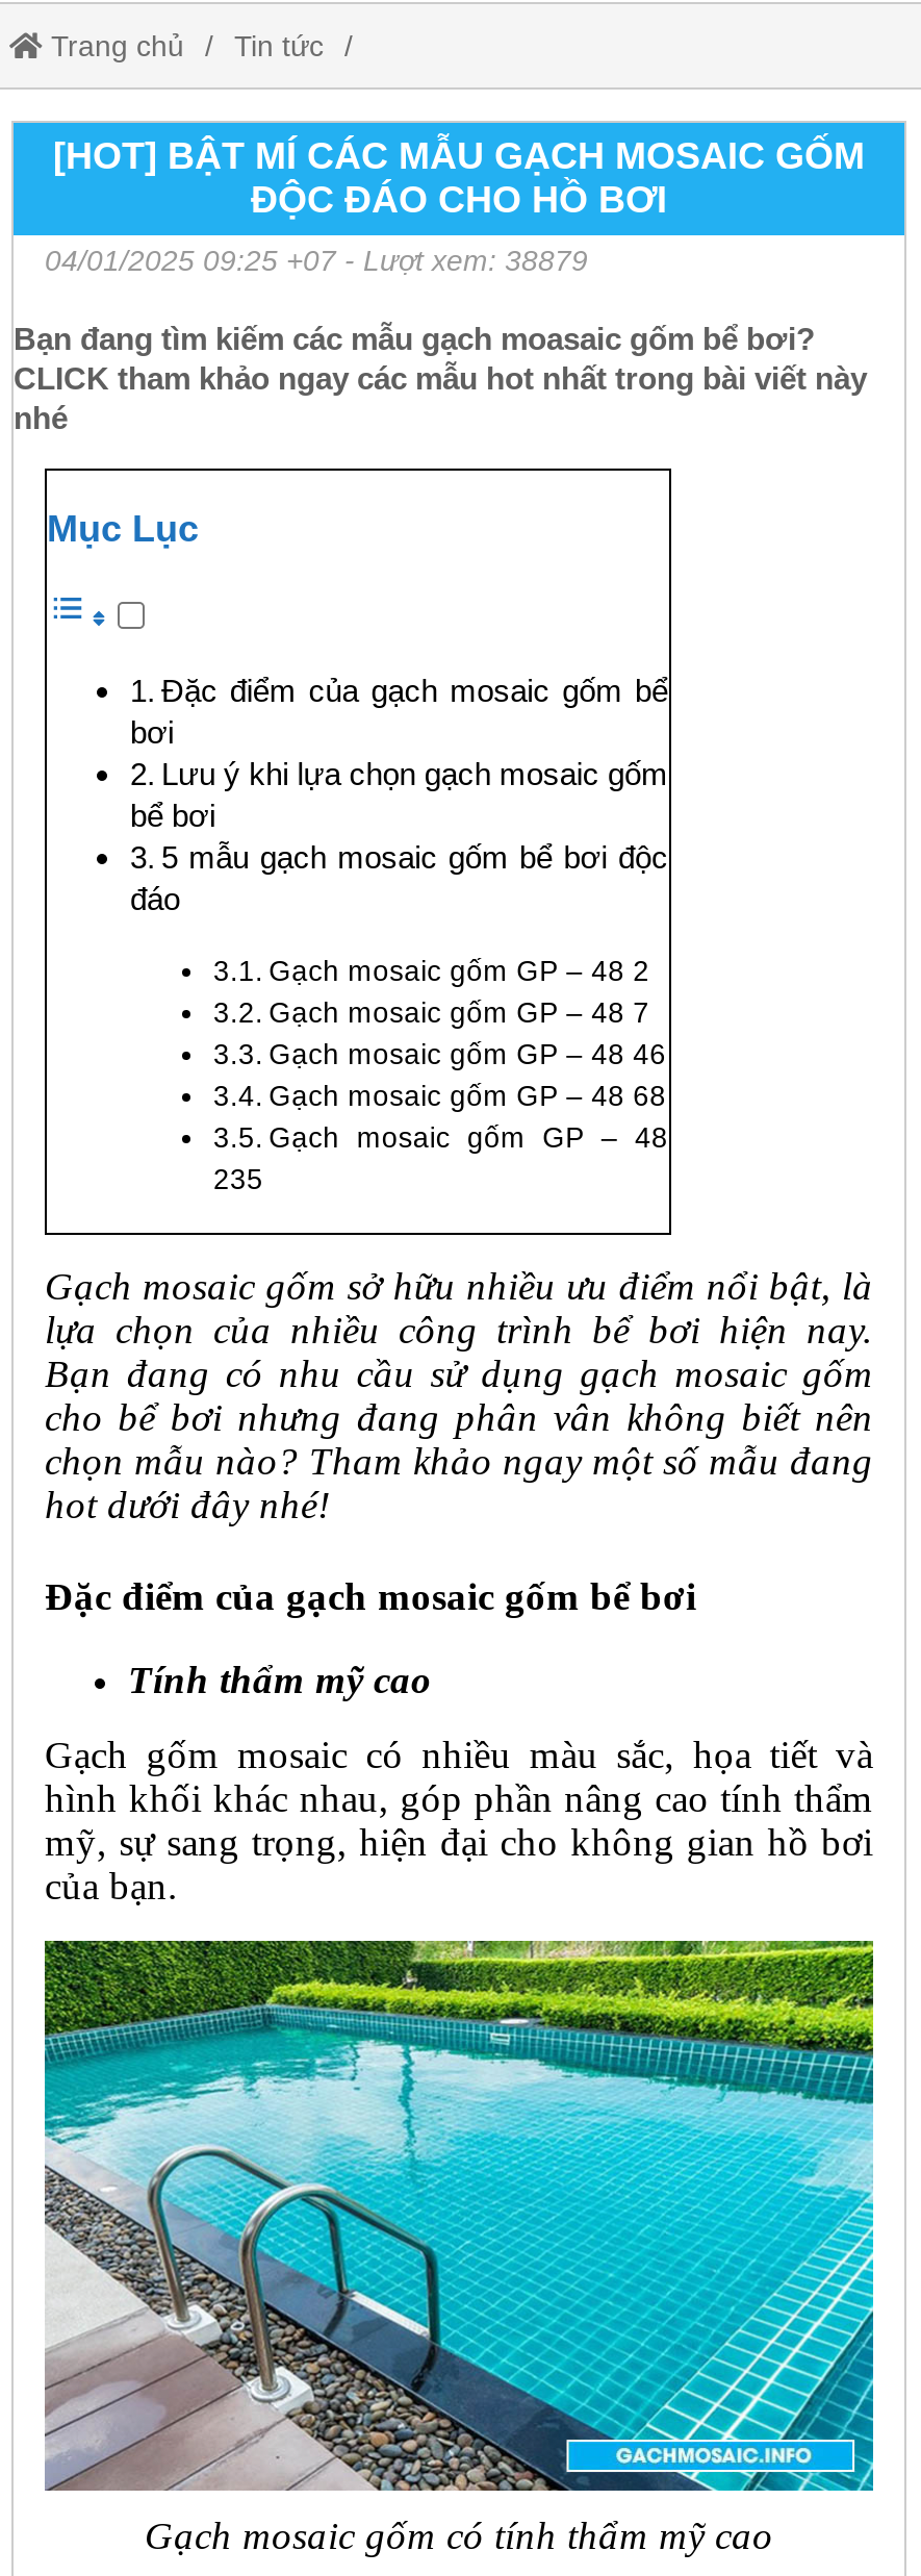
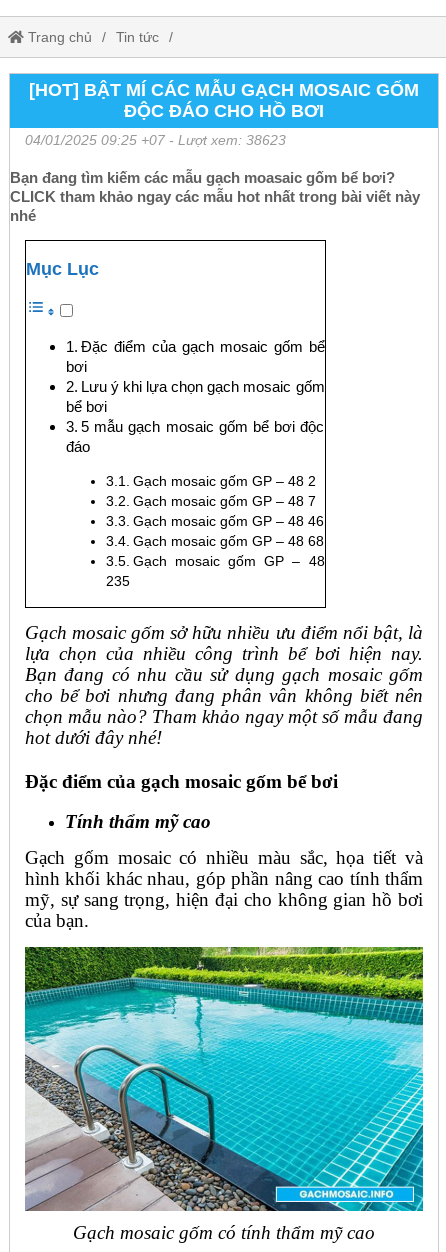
- 04/01/2025 09:25 +07 - Lượt xem: 38879
+ 04/01/2025 09:25 +07 - Lượt xem: 38623
